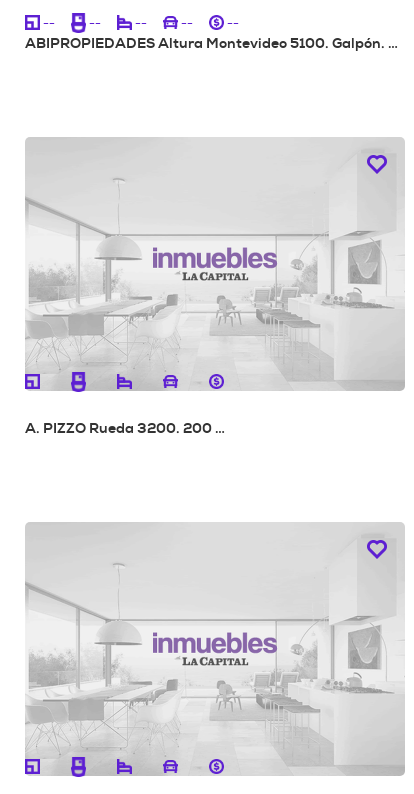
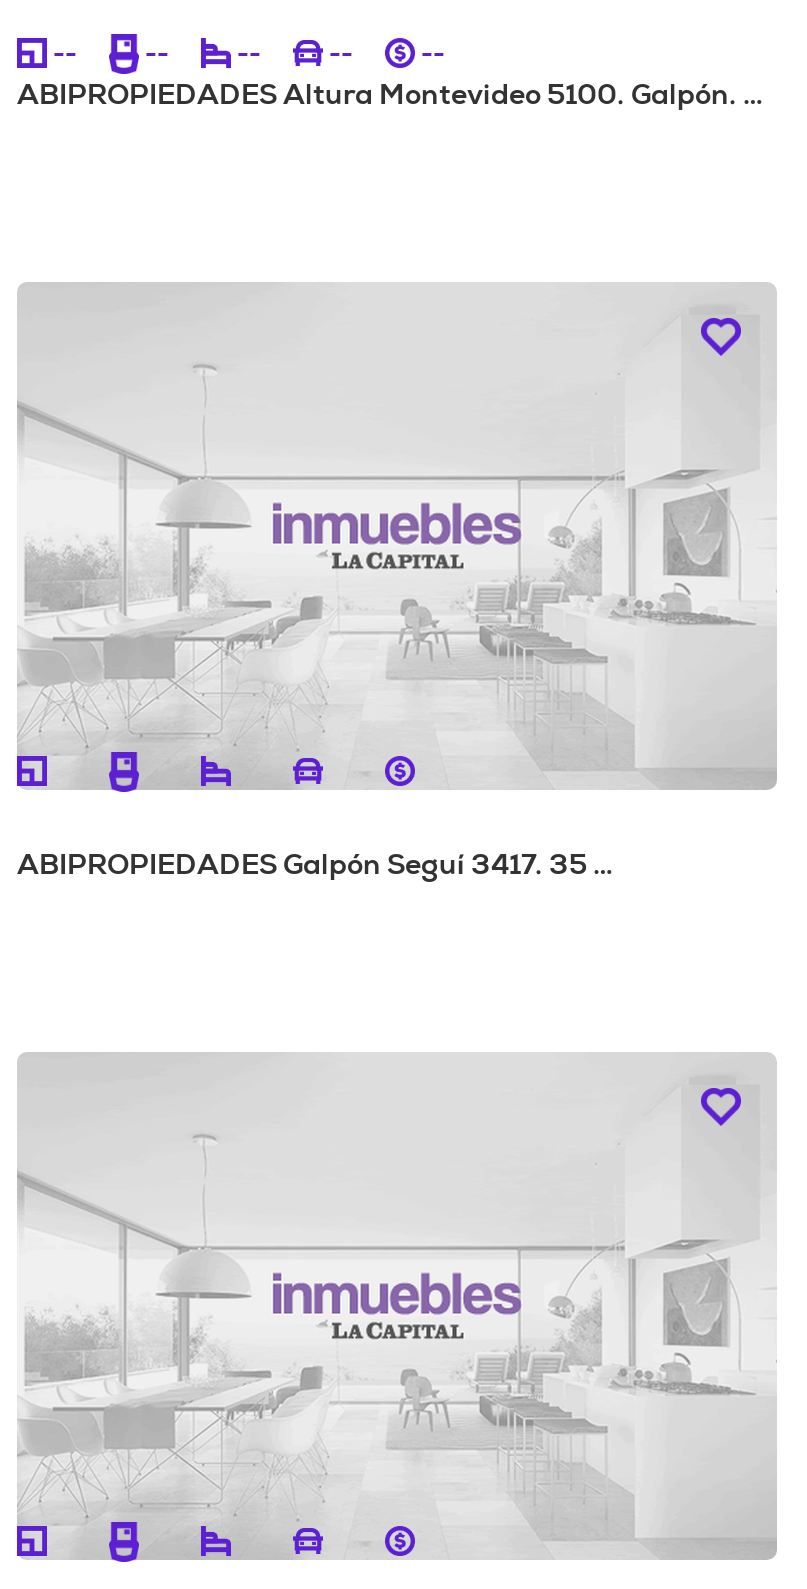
- A. PIZZO Rueda 3200. 200 …
+ ABIPROPIEDADES Galpón Seguí 3417. 35 …
